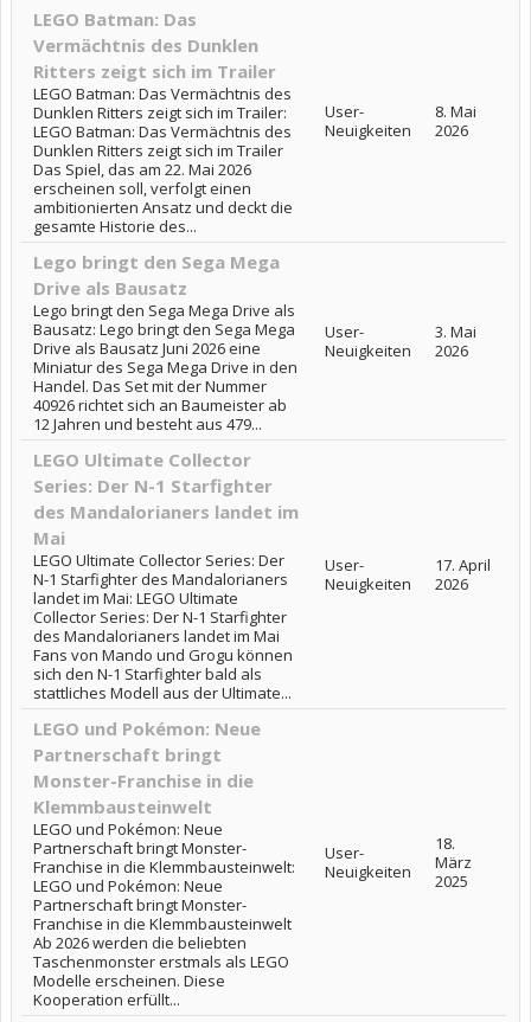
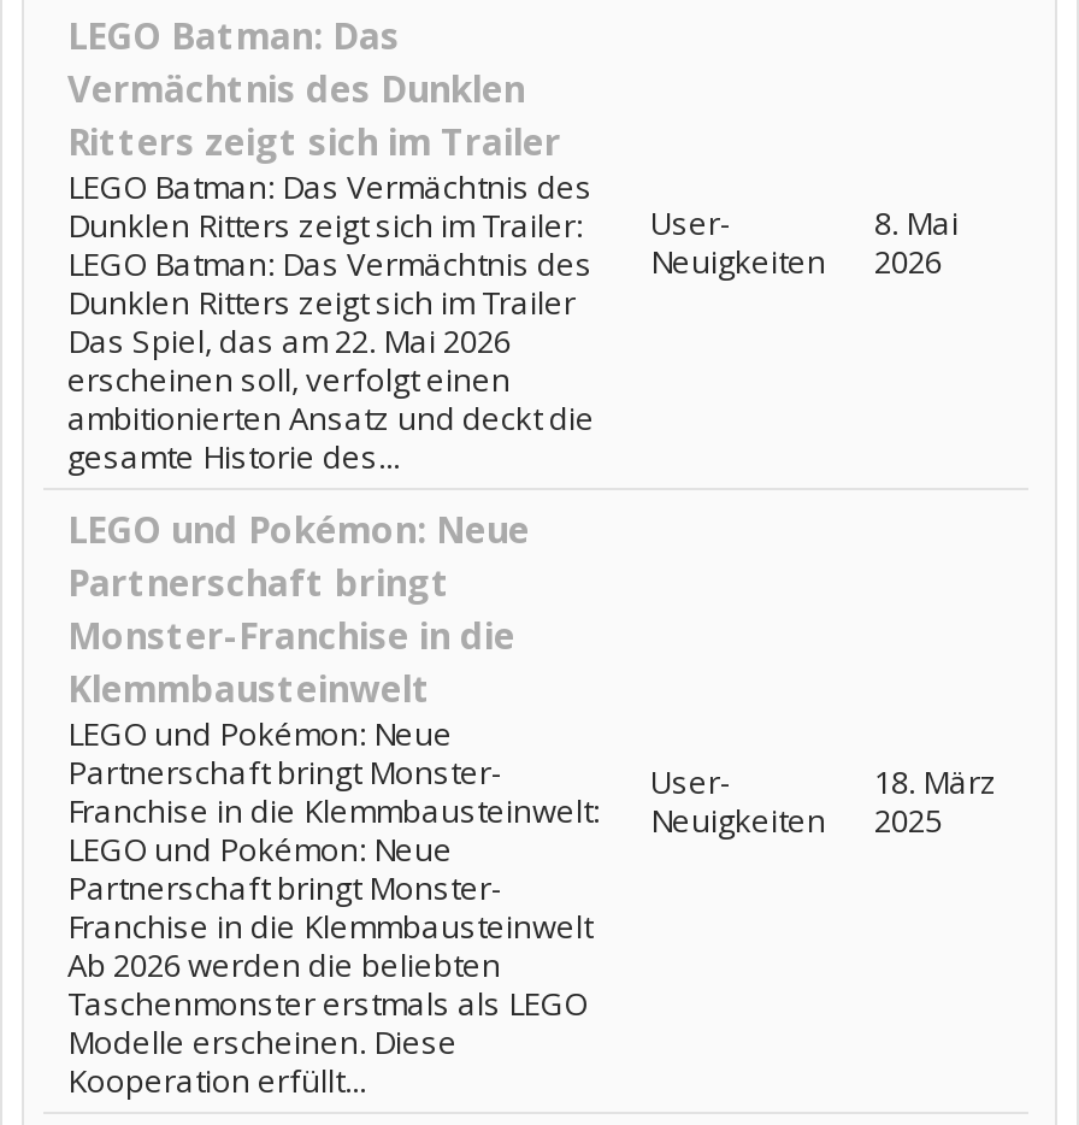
- Lego bringt den Sega Mega
- Drive als Bausatz
- Lego bringt den Sega Mega Drive als
- Bausatz: Lego bringt den Sega Mega
- Drive als Bausatz Juni 2026 eine
- Miniatur des Sega Mega Drive in den
- Handel. Das Set mit der Nummer
- 40926 richtet sich an Baumeister ab
- 12 Jahren und besteht aus 479...

- User-
- Neuigkeiten

- 3. Mai
- 2026

- LEGO Ultimate Collector
- Series: Der N-1 Starfighter
- des Mandalorianers landet im
- Mai
- LEGO Ultimate Collector Series: Der
- N-1 Starfighter des Mandalorianers
- landet im Mai: LEGO Ultimate
- Collector Series: Der N-1 Starfighter
- des Mandalorianers landet im Mai
- Fans von Mando und Grogu können
- sich den N-1 Starfighter bald als
- stattliches Modell aus der Ultimate...

- User-
- Neuigkeiten

- 17. April
- 2026
